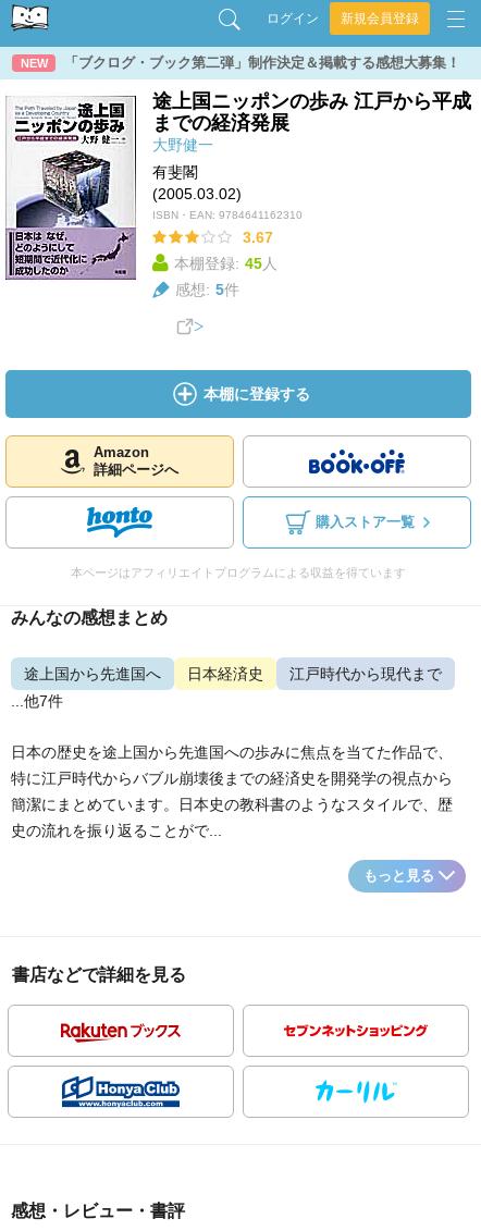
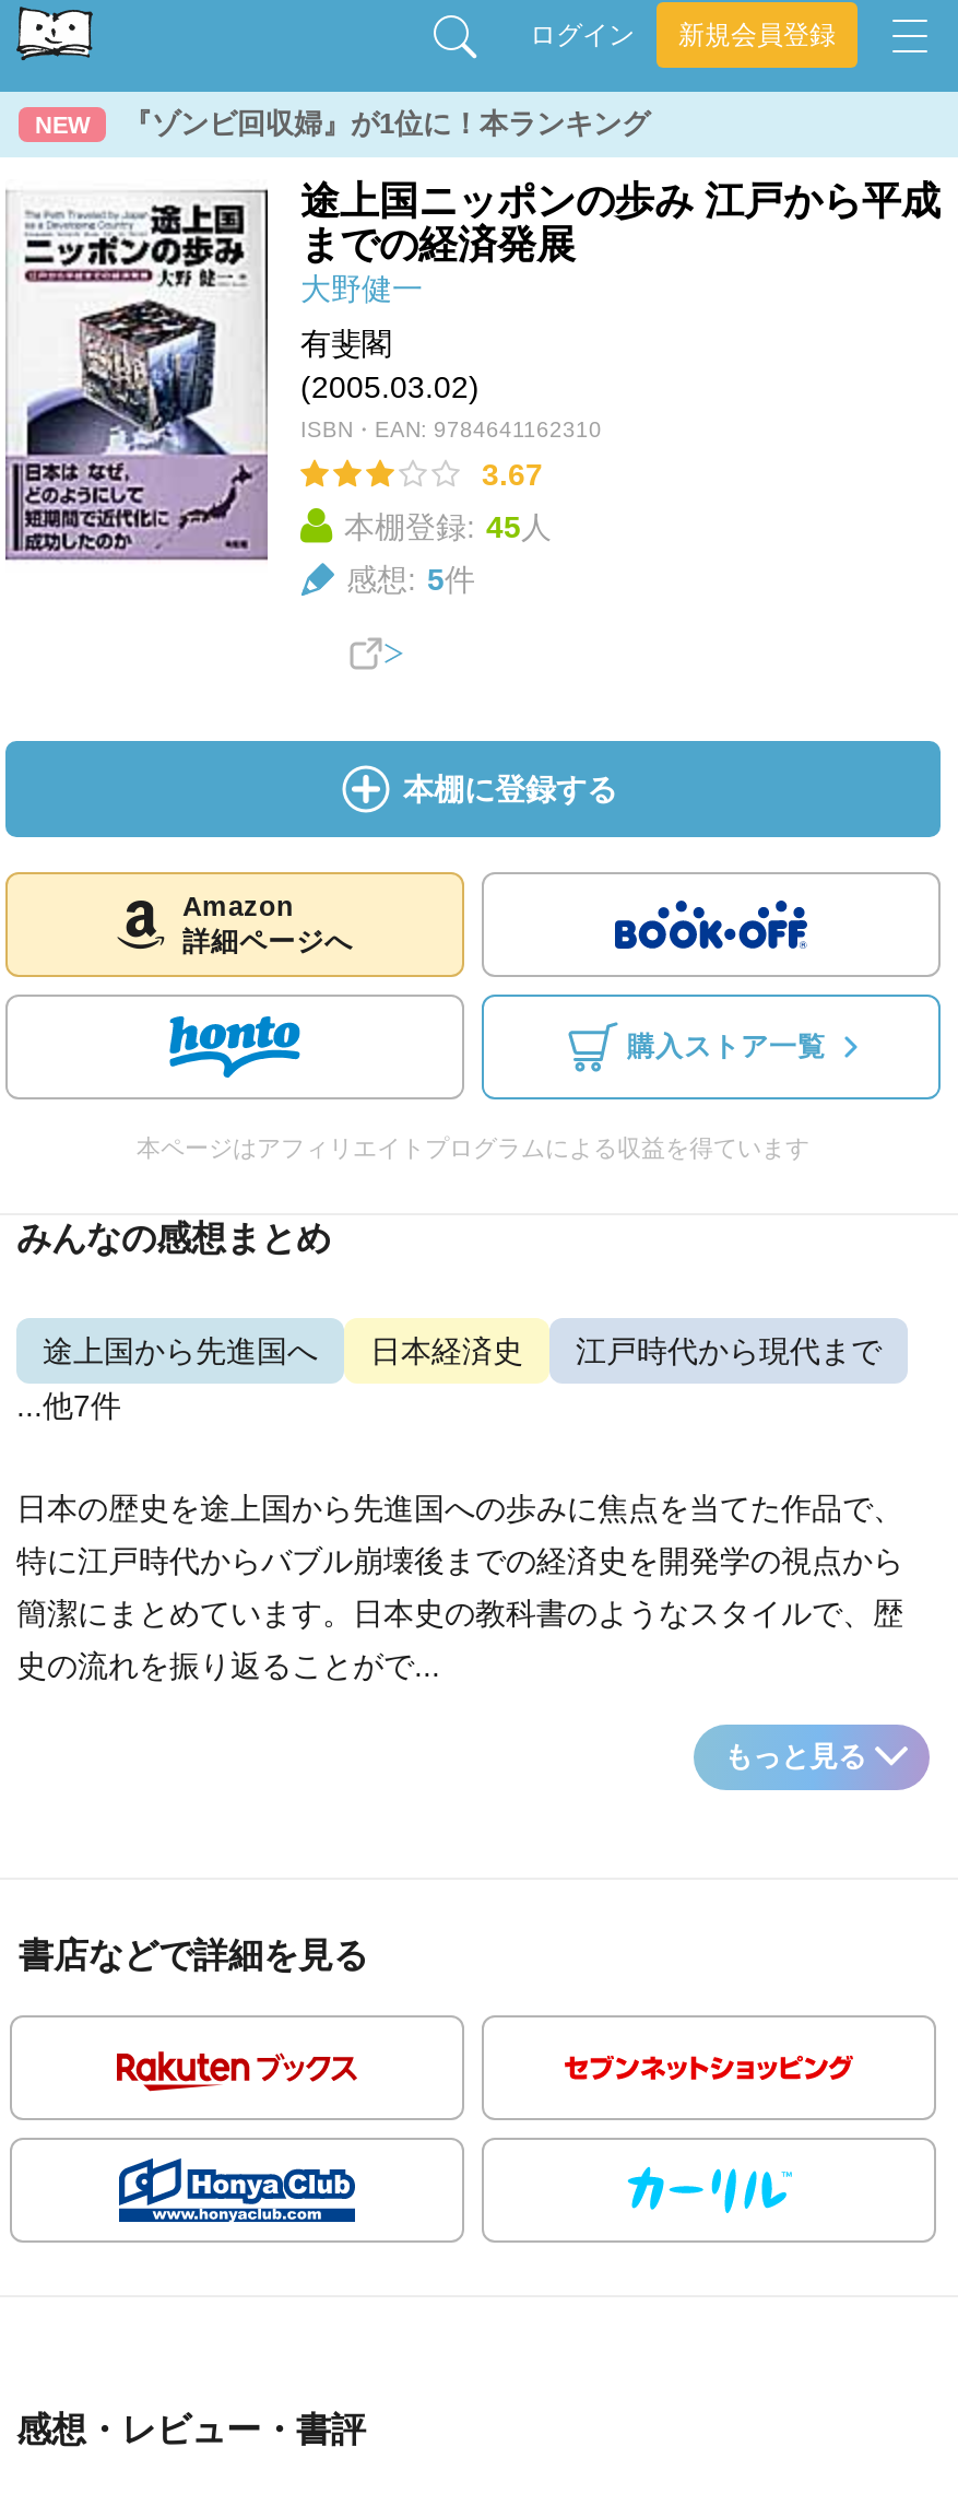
- 「ブクログ・ブック第二弾」制作決定＆掲載する感想大募集！
+ 『ゾンビ回収婦』が1位に！本ランキング
